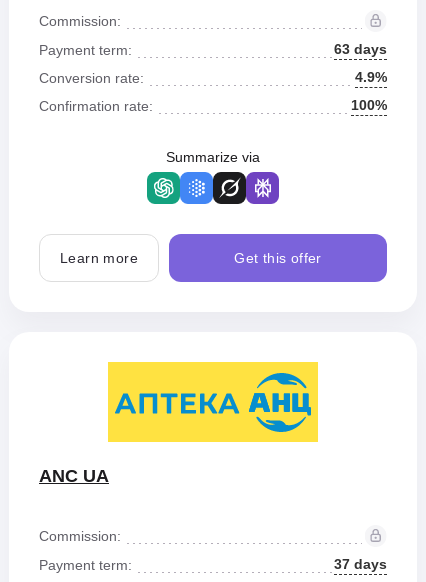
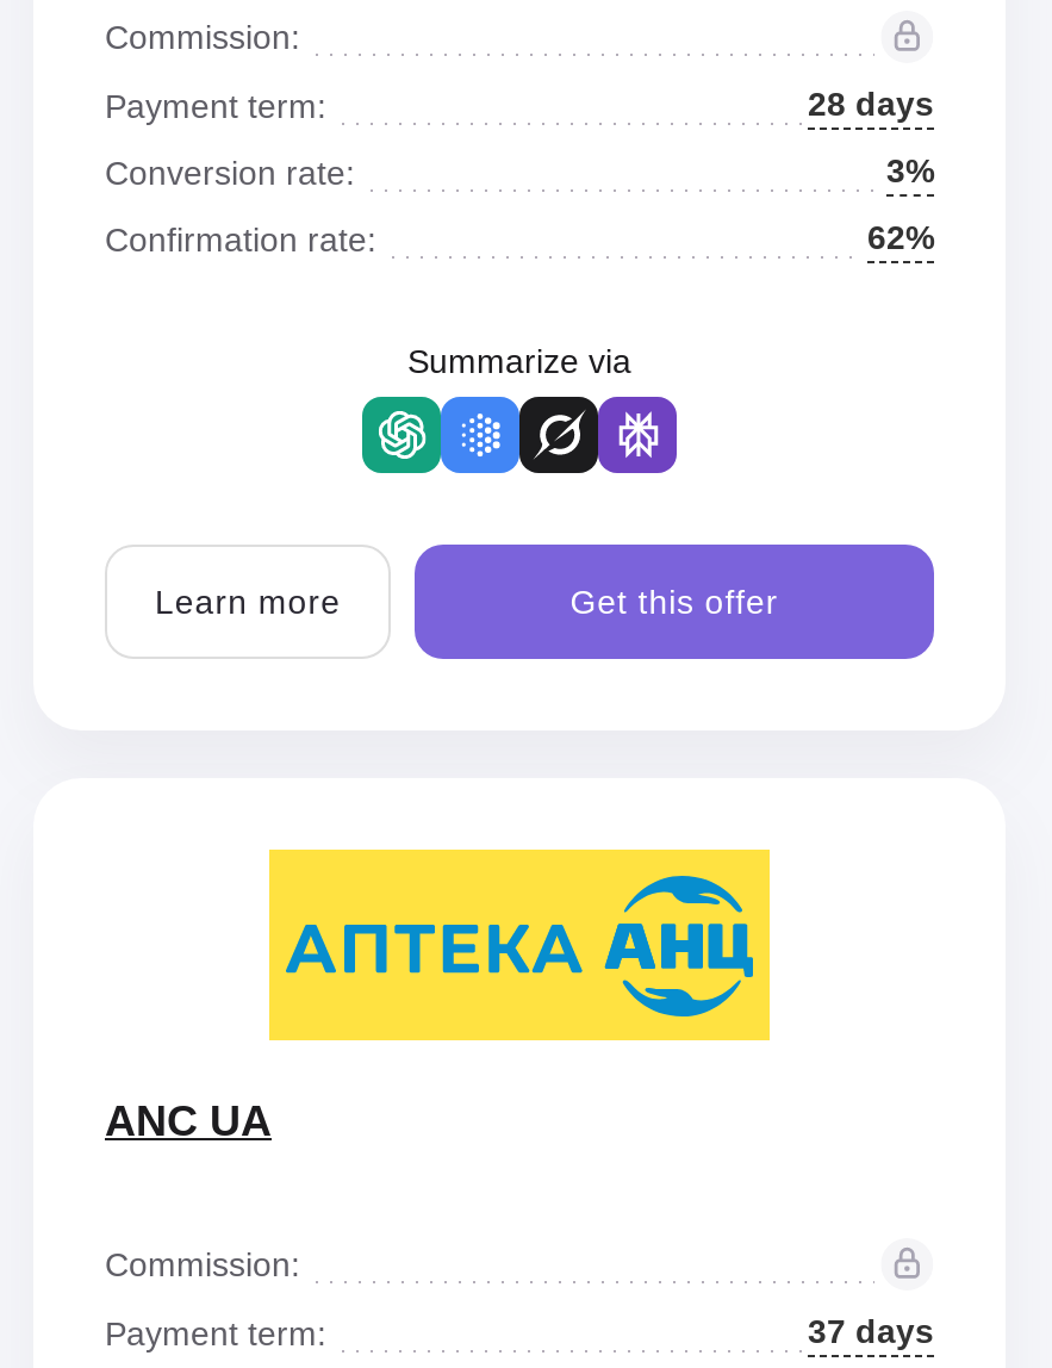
- 63 days
+ 28 days

- 4.9%
+ 3%

- 100%
+ 62%
